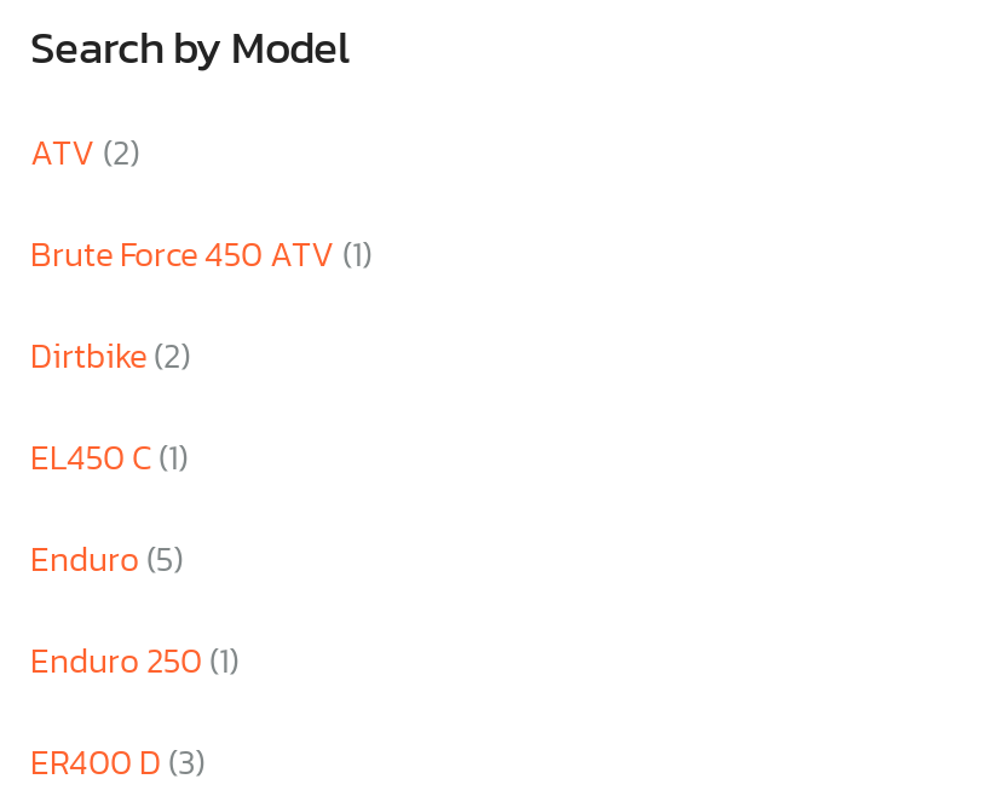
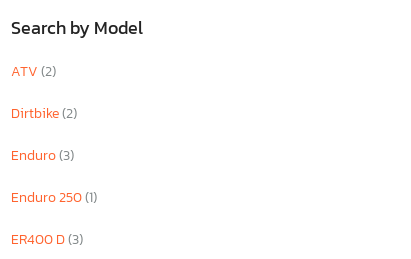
- Brute Force 450 ATV (1)

- EL450 C (1)
- Enduro (5)
+ Enduro (3)
